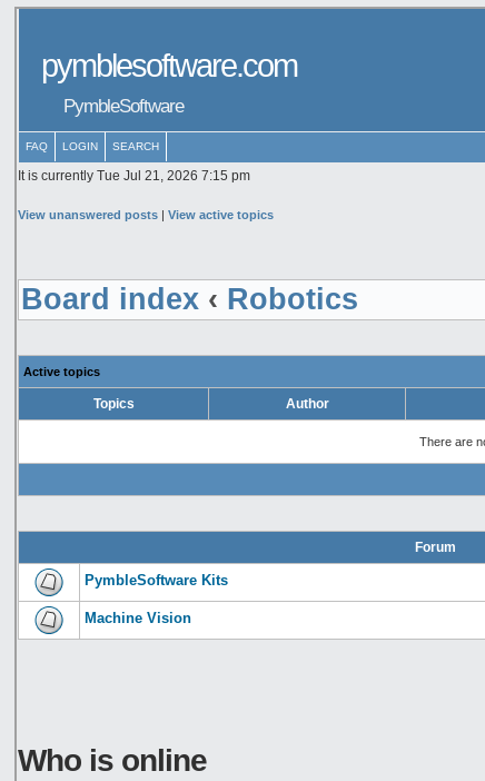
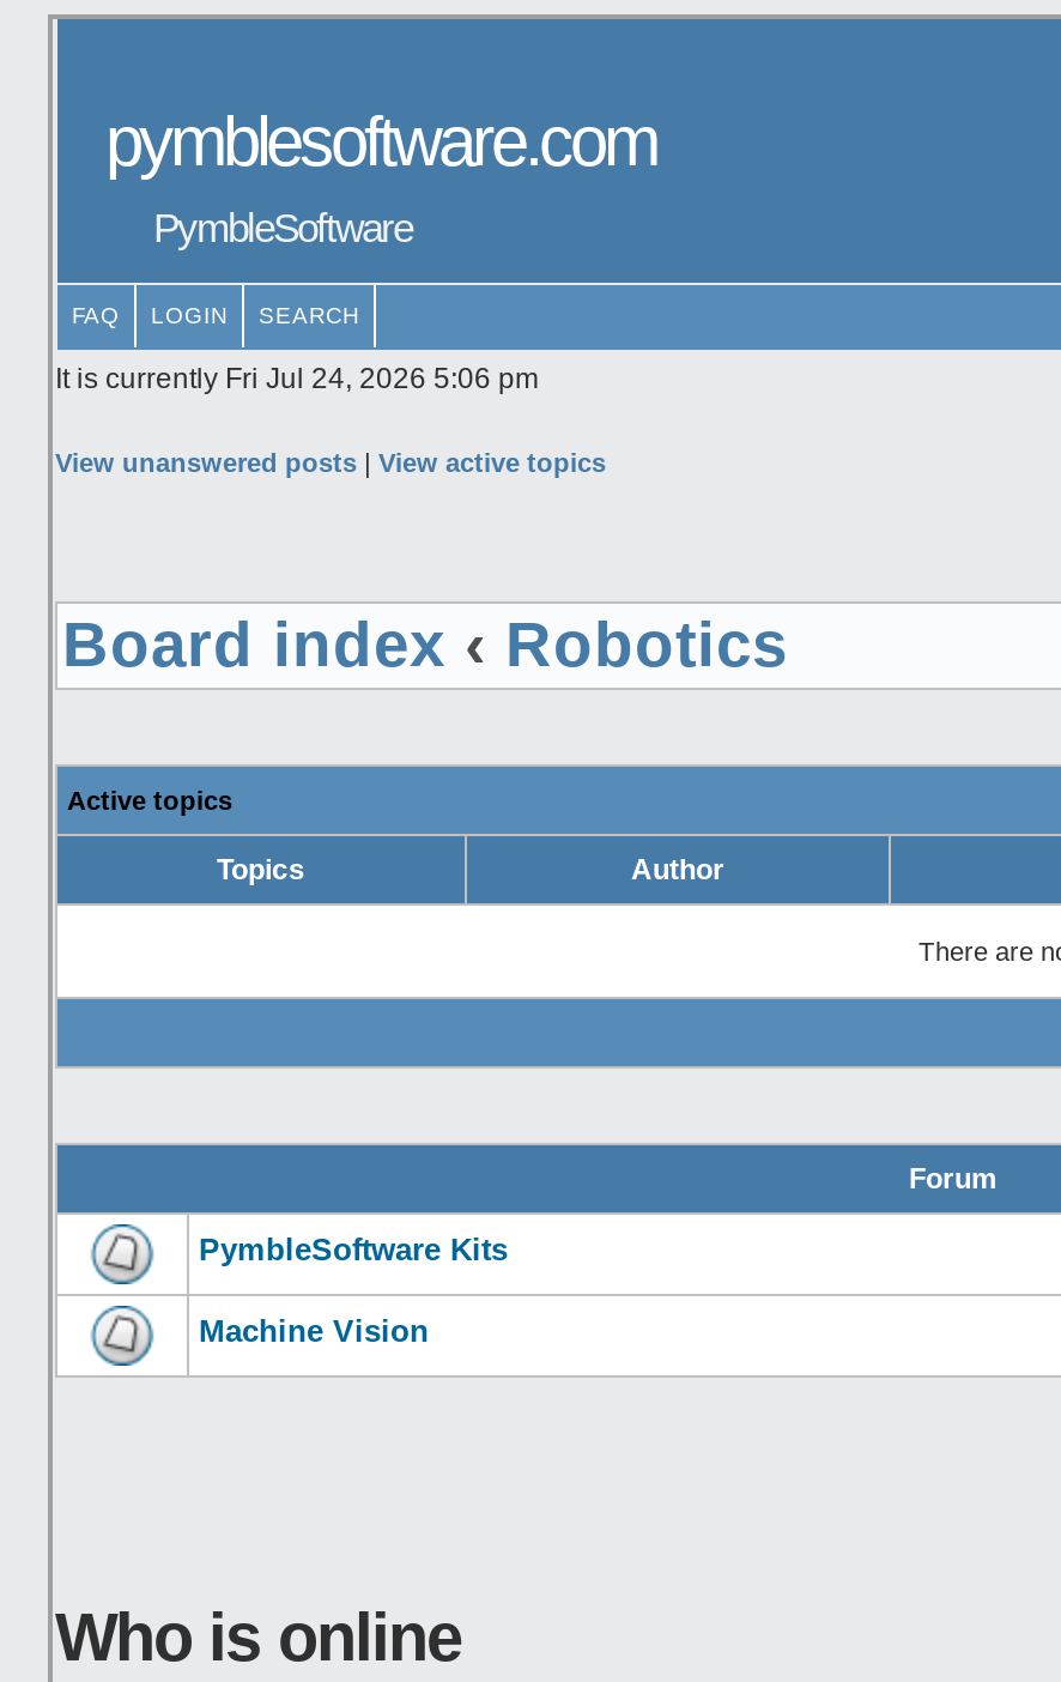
- It is currently Tue Jul 21, 2026 7:15 pm
+ It is currently Fri Jul 24, 2026 5:06 pm
